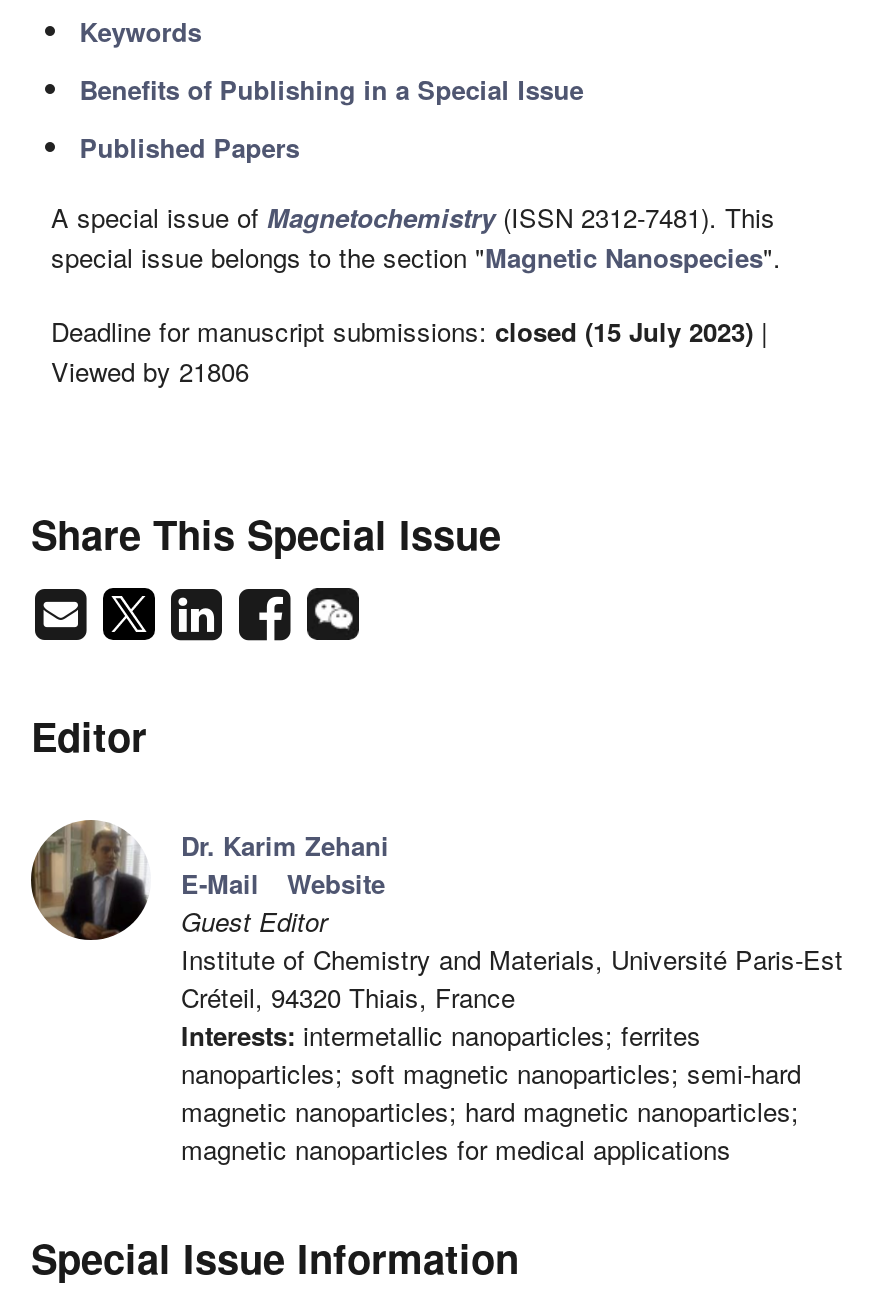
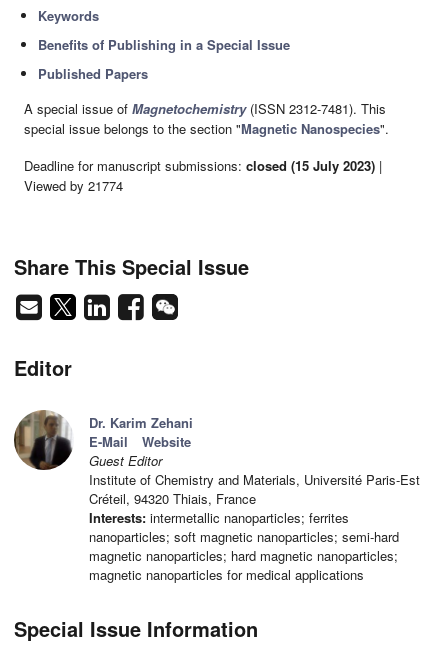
- Viewed by 21806
+ Viewed by 21774
